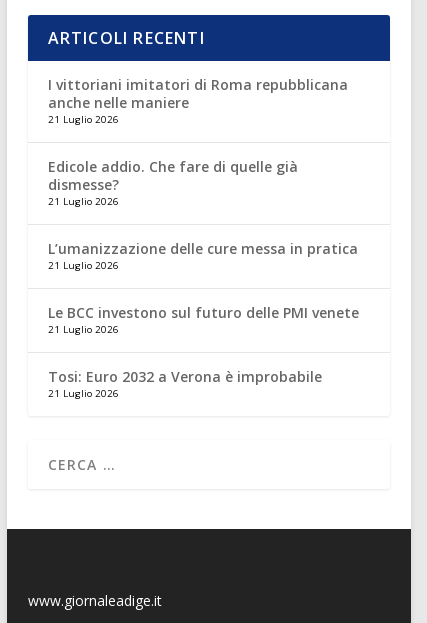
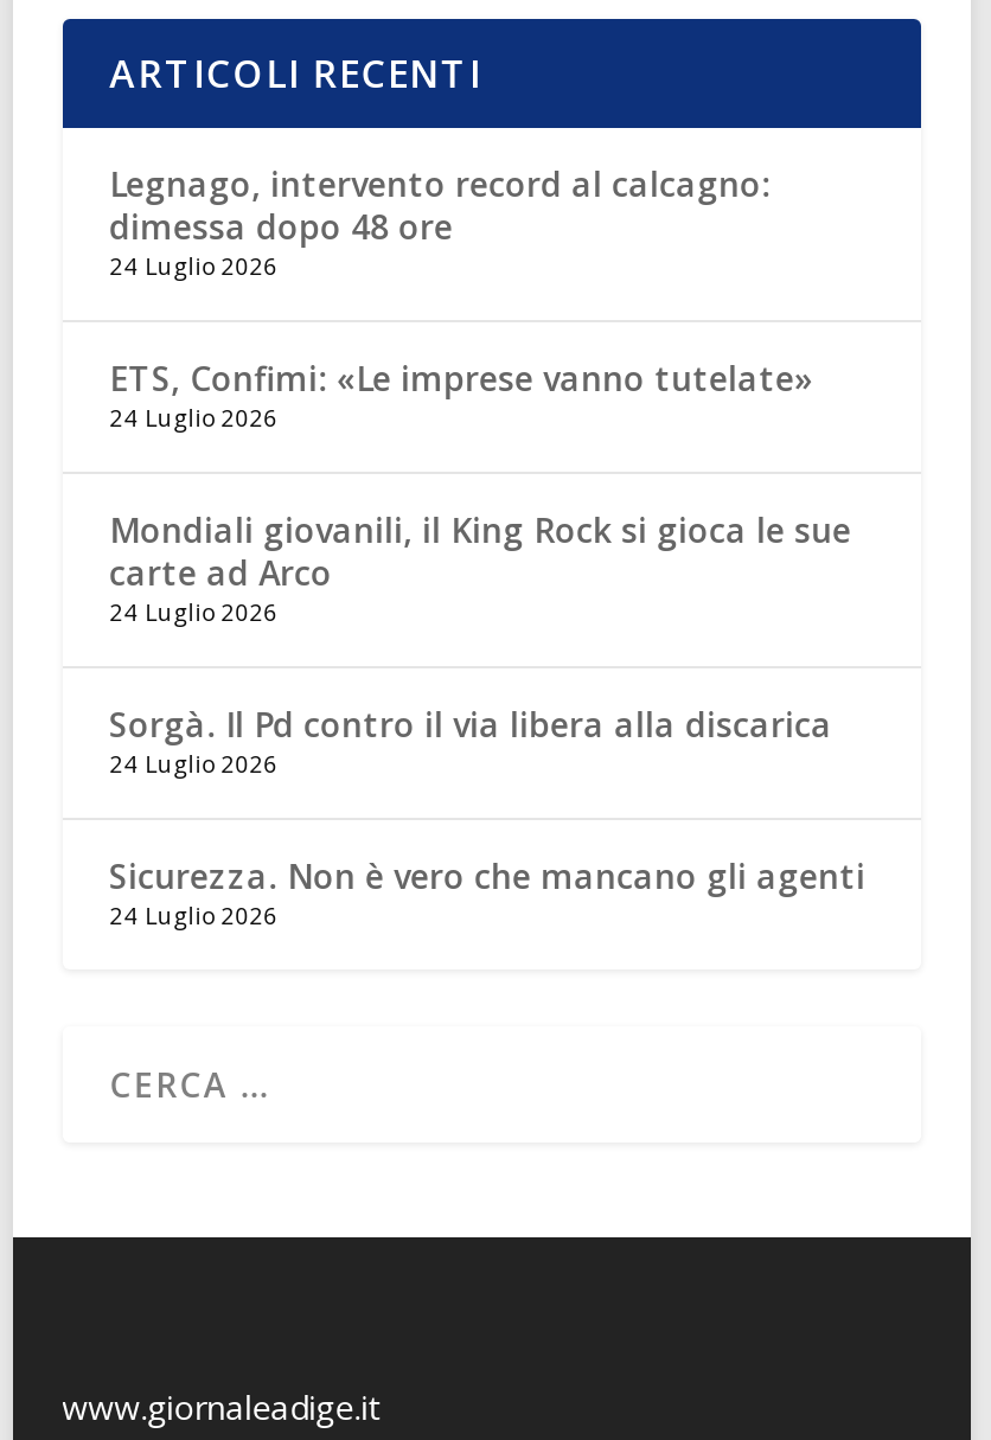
- I vittoriani imitatori di Roma repubblicana
- anche nelle maniere
- 21 Luglio 2026
+ Legnago, intervento record al calcagno:
+ dimessa dopo 48 ore
+ 24 Luglio 2026

- Edicole addio. Che fare di quelle già
- dismesse?
- 21 Luglio 2026
+ ETS, Confimi: «Le imprese vanno tutelate»
+ 24 Luglio 2026

- L’umanizzazione delle cure messa in pratica
- 21 Luglio 2026
+ Mondiali giovanili, il King Rock si gioca le sue
+ carte ad Arco
+ 24 Luglio 2026

- Le BCC investono sul futuro delle PMI venete
- 21 Luglio 2026
+ Sorgà. Il Pd contro il via libera alla discarica
+ 24 Luglio 2026

- Tosi: Euro 2032 a Verona è improbabile
- 21 Luglio 2026
+ Sicurezza. Non è vero che mancano gli agenti
+ 24 Luglio 2026
